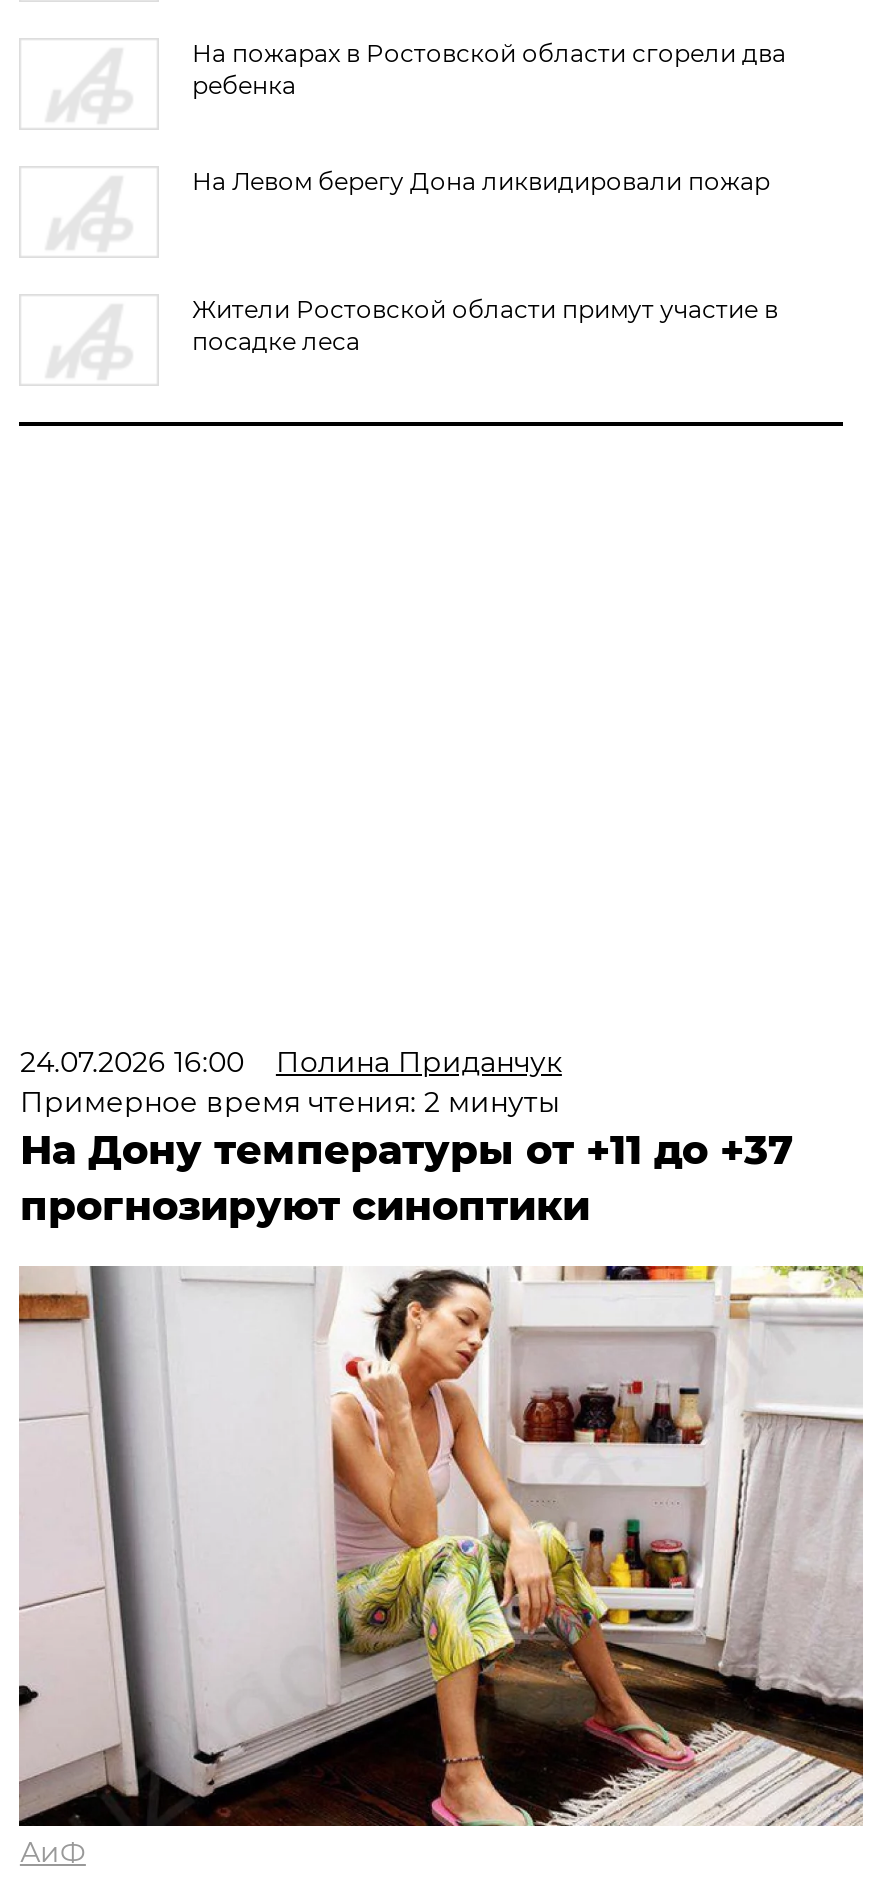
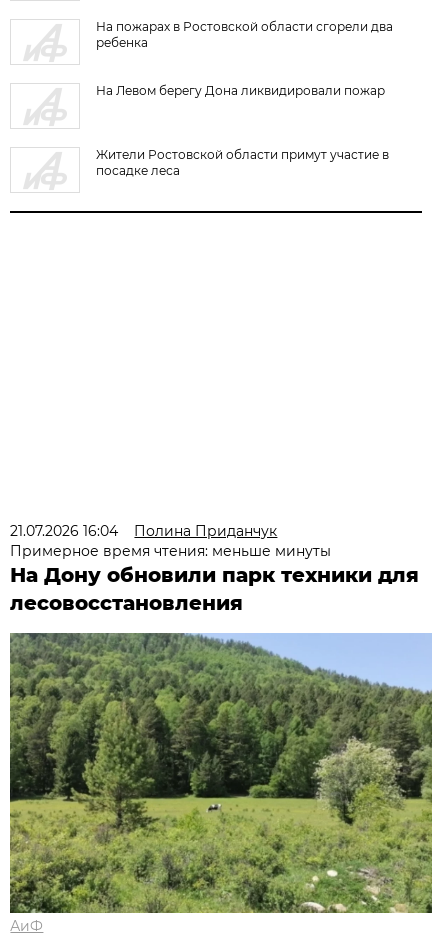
- 24.07.2026 16:00 Полина Приданчук
+ 21.07.2026 16:04 Полина Приданчук

- Примерное время чтения: 2 минуты
- На Дону температуры от +11 до +37
- прогнозируют синоптики
+ Примерное время чтения: меньше минуты
+ На Дону обновили парк техники для
+ лесовосстановления

- [image]
+ [image]
